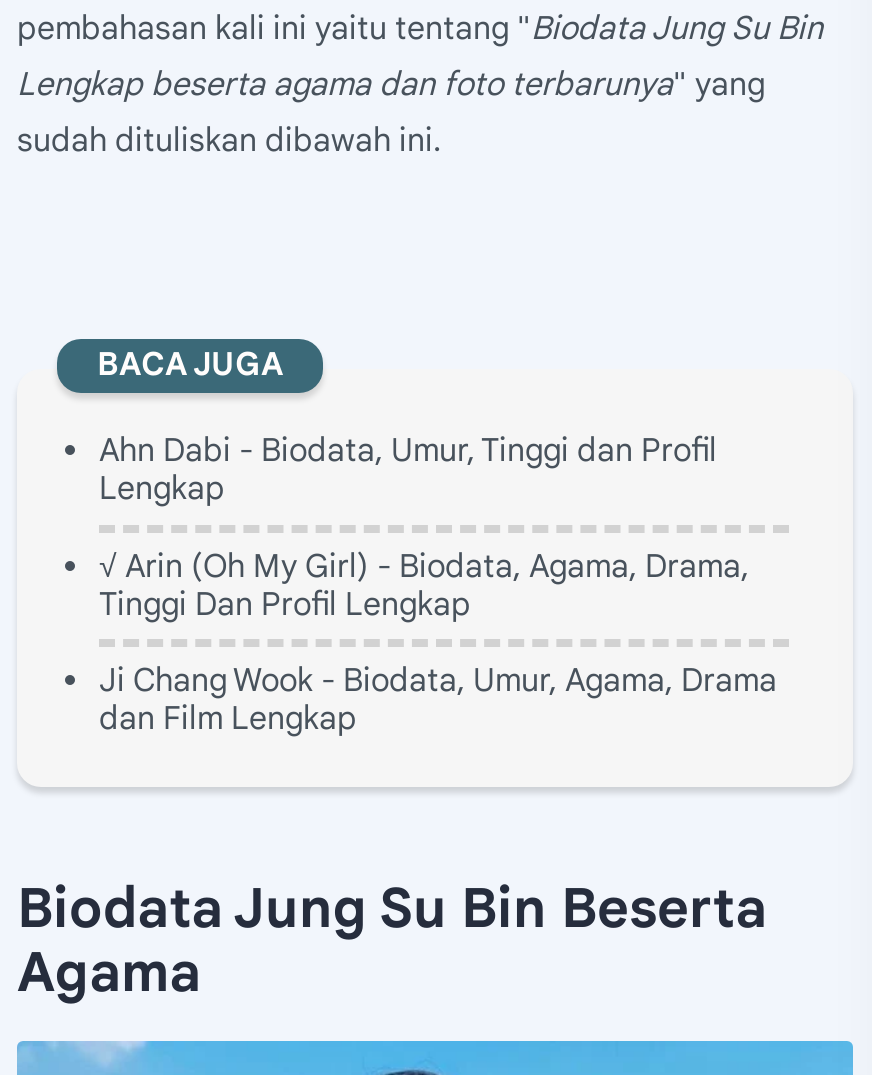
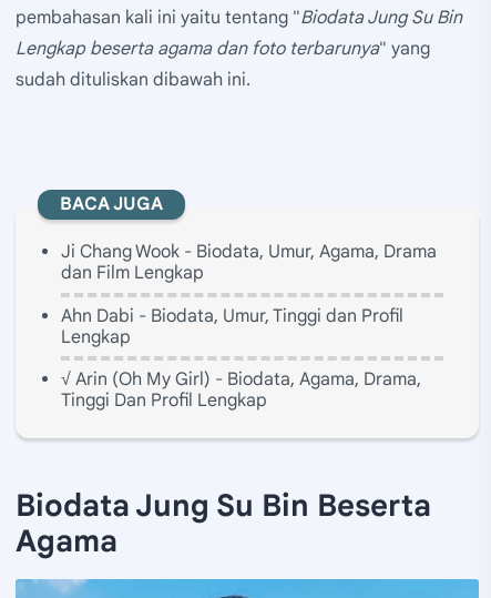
moved down: Ahn Dabi - Biodata, Umur, Tinggi dan Profil | Lengkap | Tinggi Dan Profil Lengkap

moved up: Ji Chang Wook - Biodata, Umur, Agama, Drama | dan Film Lengkap
